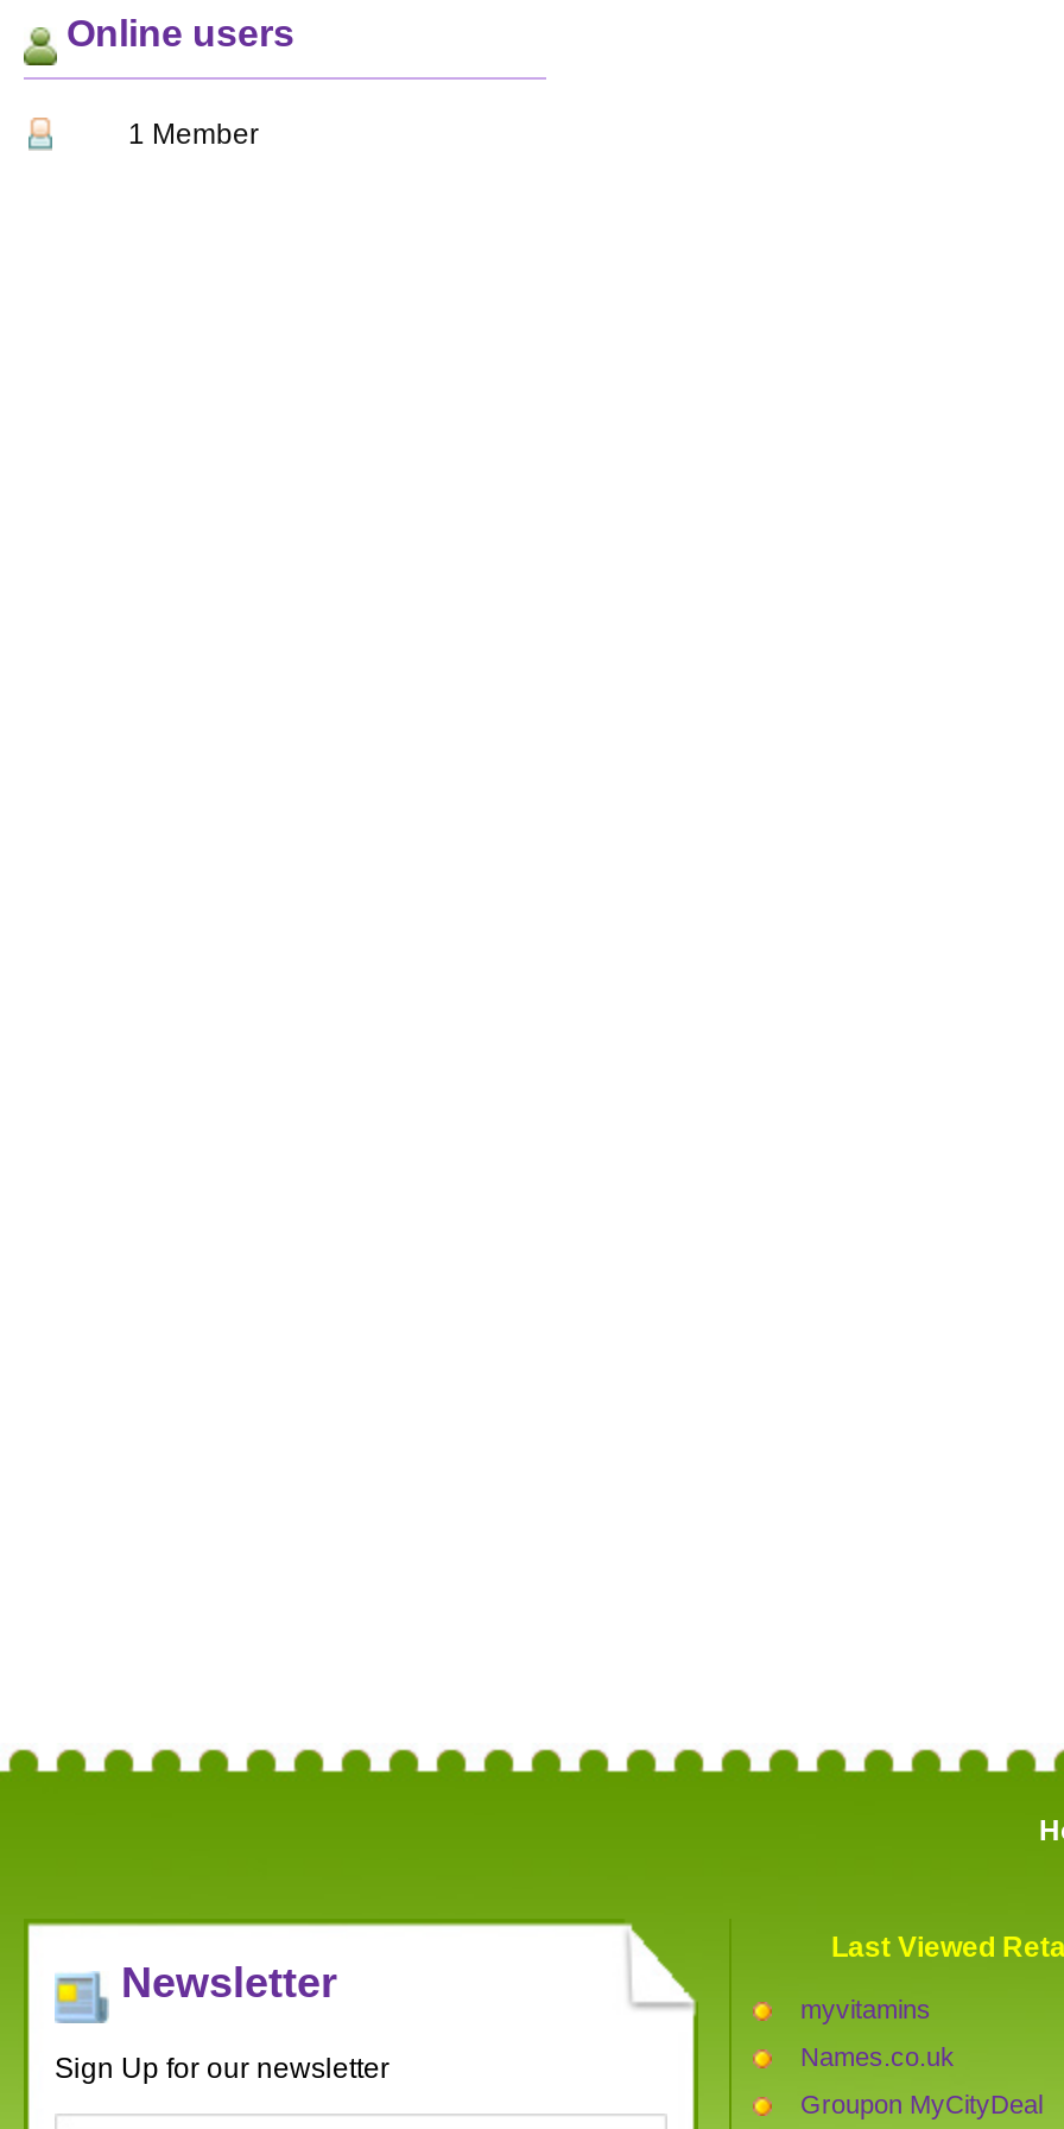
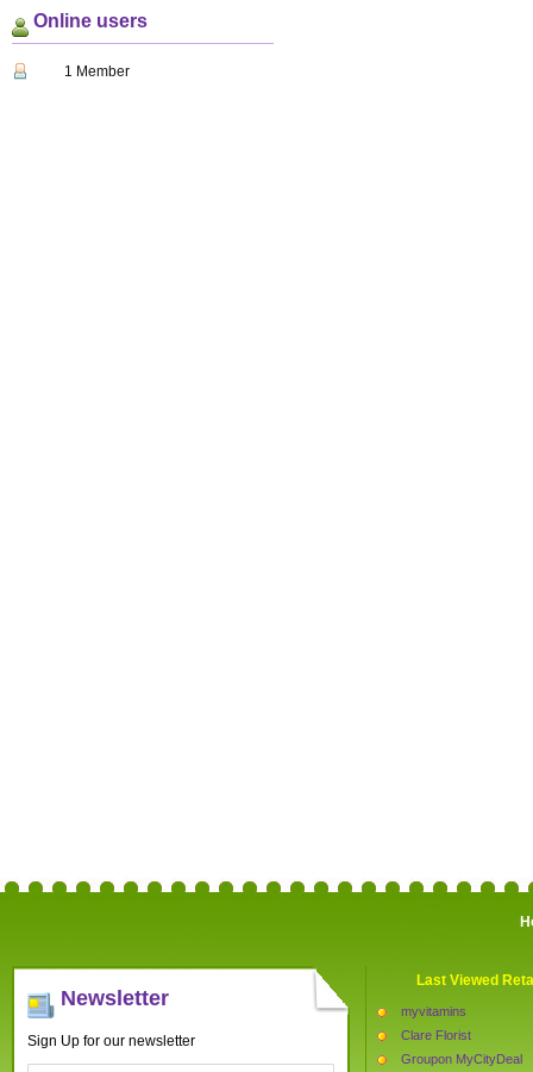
- Names.co.uk
+ Clare Florist
